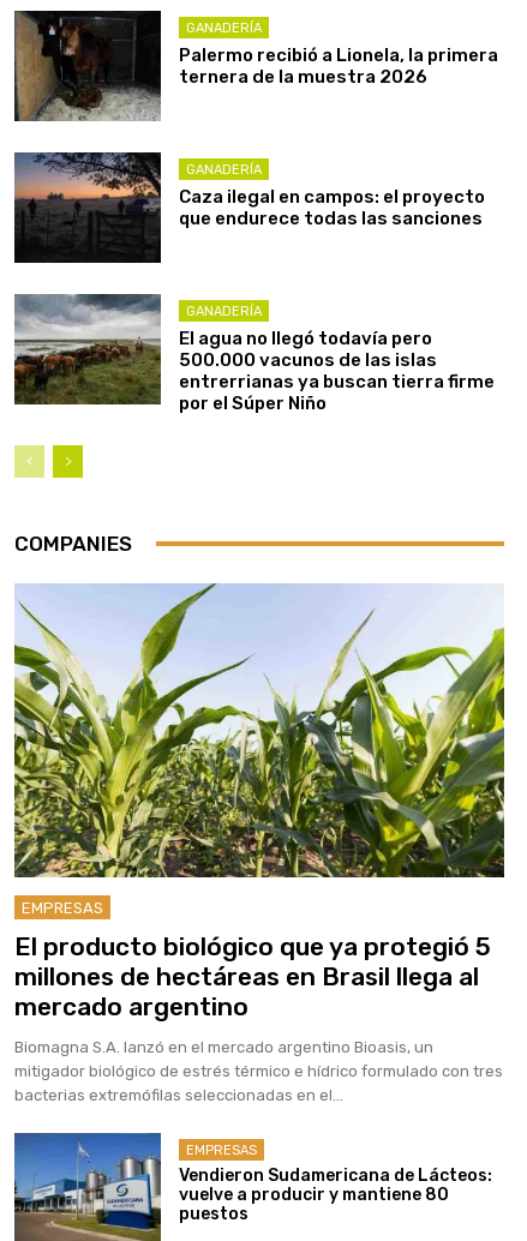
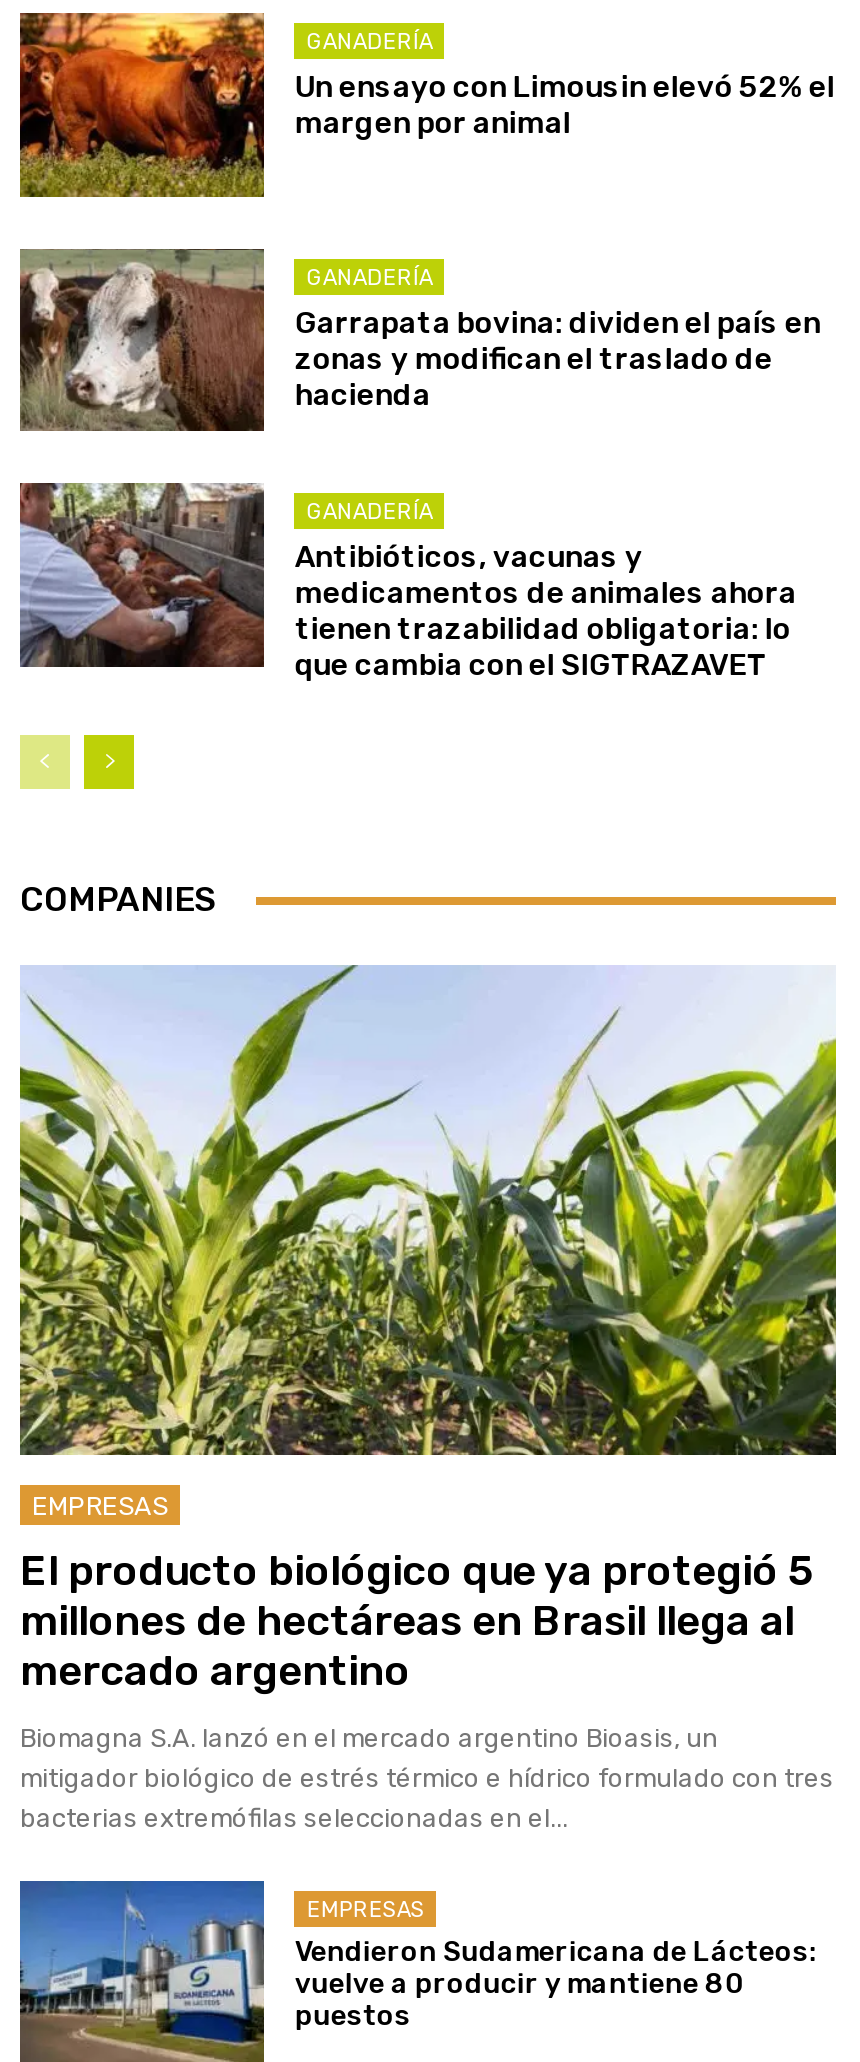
- [image]
- Palermo recibió a Lionela, la primera
- ternera de la muestra 2026
+ [image]
+ Un ensayo con Limousin elevó 52% el
+ margen por animal

- [image]
- Caza ilegal en campos: el proyecto
- que endurece todas las sanciones
+ [image]
+ Garrapata bovina: dividen el país en
+ zonas y modifican el traslado de
+ hacienda

- [image]
- El agua no llegó todavía pero
- 500.000 vacunos de las islas
- entrerrianas ya buscan tierra firme
- por el Súper Niño
+ [image]
+ Antibióticos, vacunas y
+ medicamentos de animales ahora
+ tienen trazabilidad obligatoria: lo
+ que cambia con el SIGTRAZAVET
